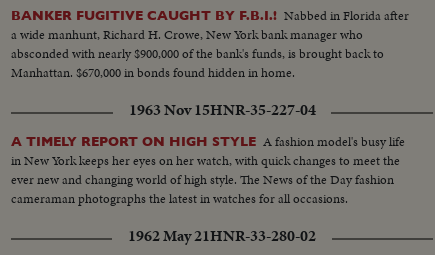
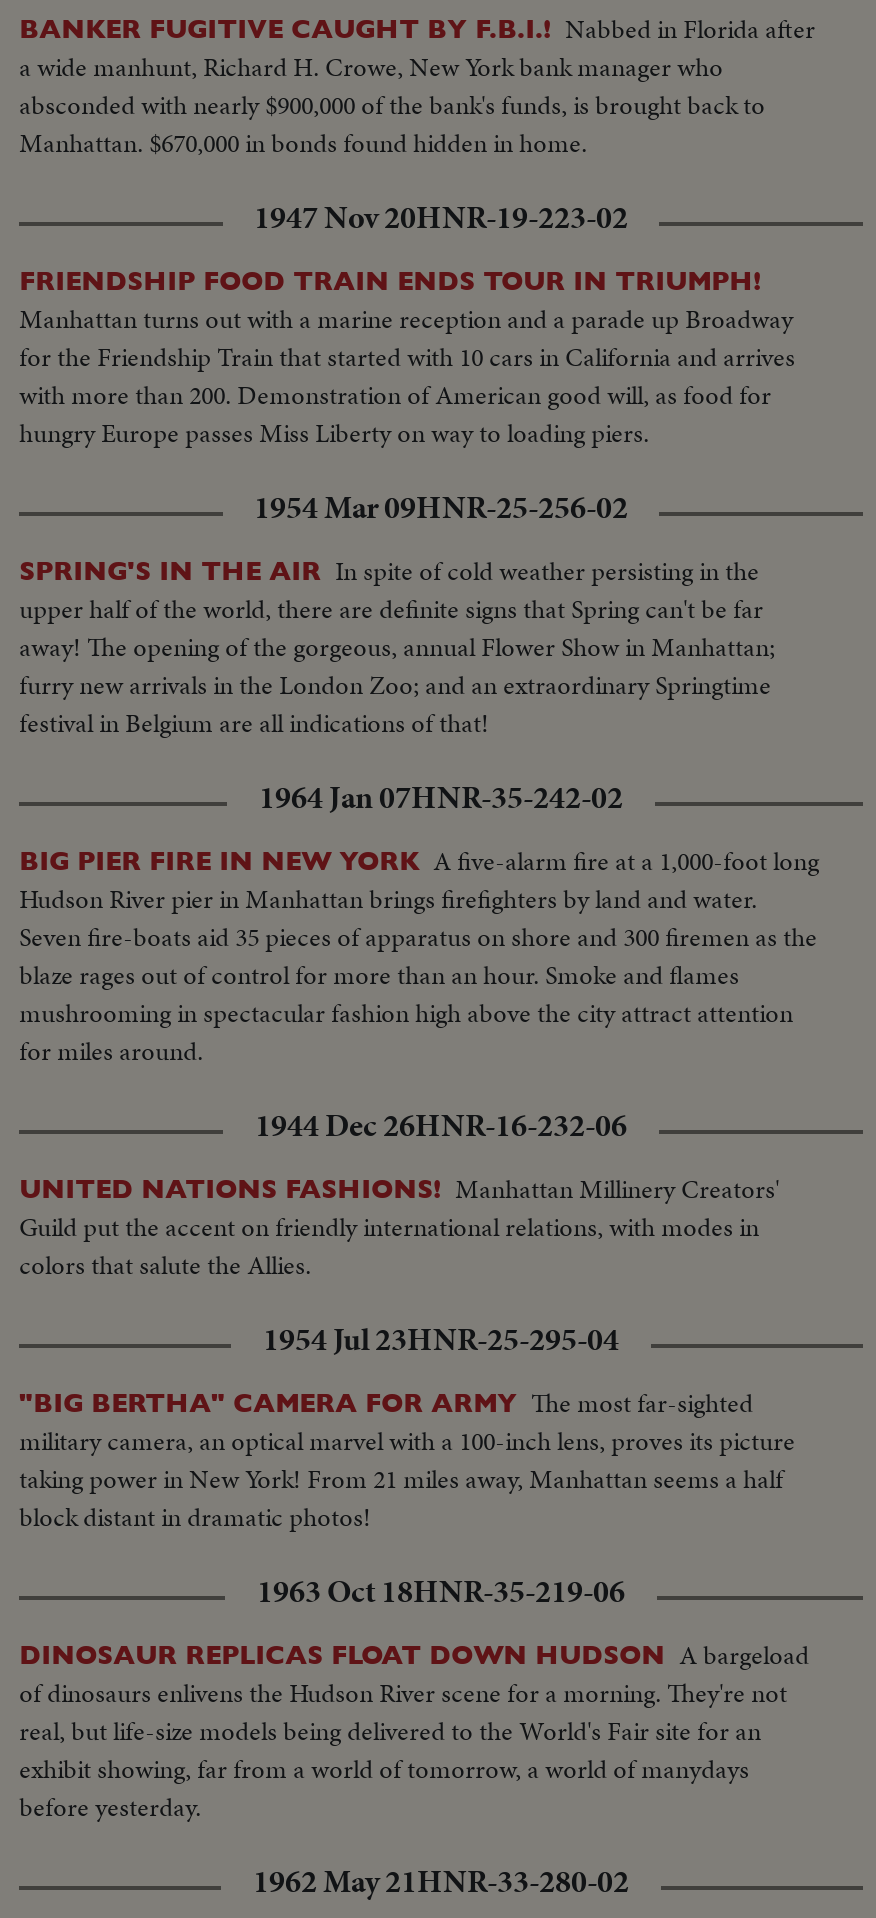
- 1963 Nov 15HNR-35-227-04
- A TIMELY REPORT ON HIGH STYLE A fashion model's busy life
- in New York keeps her eyes on her watch, with quick changes to meet the
- ever new and changing world of high style. The News of the Day fashion
- cameraman photographs the latest in watches for all occasions.
+ 1947 Nov 20HNR-19-223-02
+ FRIENDSHIP FOOD TRAIN ENDS TOUR IN TRIUMPH!
+ Manhattan turns out with a marine reception and a parade up Broadway
+ for the Friendship Train that started with 10 cars in California and arrives
+ with more than 200. Demonstration of American good will, as food for
+ hungry Europe passes Miss Liberty on way to loading piers.
+ 1954 Mar 09HNR-25-256-02
+ SPRING'S IN THE AIR In spite of cold weather persisting in the
+ upper half of the world, there are definite signs that Spring can't be far
+ away! The opening of the gorgeous, annual Flower Show in Manhattan;
+ furry new arrivals in the London Zoo; and an extraordinary Springtime
+ festival in Belgium are all indications of that!
+ 1964 Jan 07HNR-35-242-02
+ BIG PIER FIRE IN NEW YORK A five-alarm fire at a 1,000-foot long
+ Hudson River pier in Manhattan brings firefighters by land and water.
+ Seven fire-boats aid 35 pieces of apparatus on shore and 300 firemen as the
+ blaze rages out of control for more than an hour. Smoke and flames
+ mushrooming in spectacular fashion high above the city attract attention
+ for miles around.
+ 1944 Dec 26HNR-16-232-06
+ UNITED NATIONS FASHIONS! Manhattan Millinery Creators'
+ Guild put the accent on friendly international relations, with modes in
+ colors that salute the Allies.
+ 1954 Jul 23HNR-25-295-04
+ "BIG BERTHA" CAMERA FOR ARMY The most far-sighted
+ military camera, an optical marvel with a 100-inch lens, proves its picture
+ taking power in New York! From 21 miles away, Manhattan seems a half
+ block distant in dramatic photos!
+ 1963 Oct 18HNR-35-219-06
+ DINOSAUR REPLICAS FLOAT DOWN HUDSON A bargeload
+ of dinosaurs enlivens the Hudson River scene for a morning. They're not
+ real, but life-size models being delivered to the World's Fair site for an
+ exhibit showing, far from a world of tomorrow, a world of manydays
+ before yesterday.
